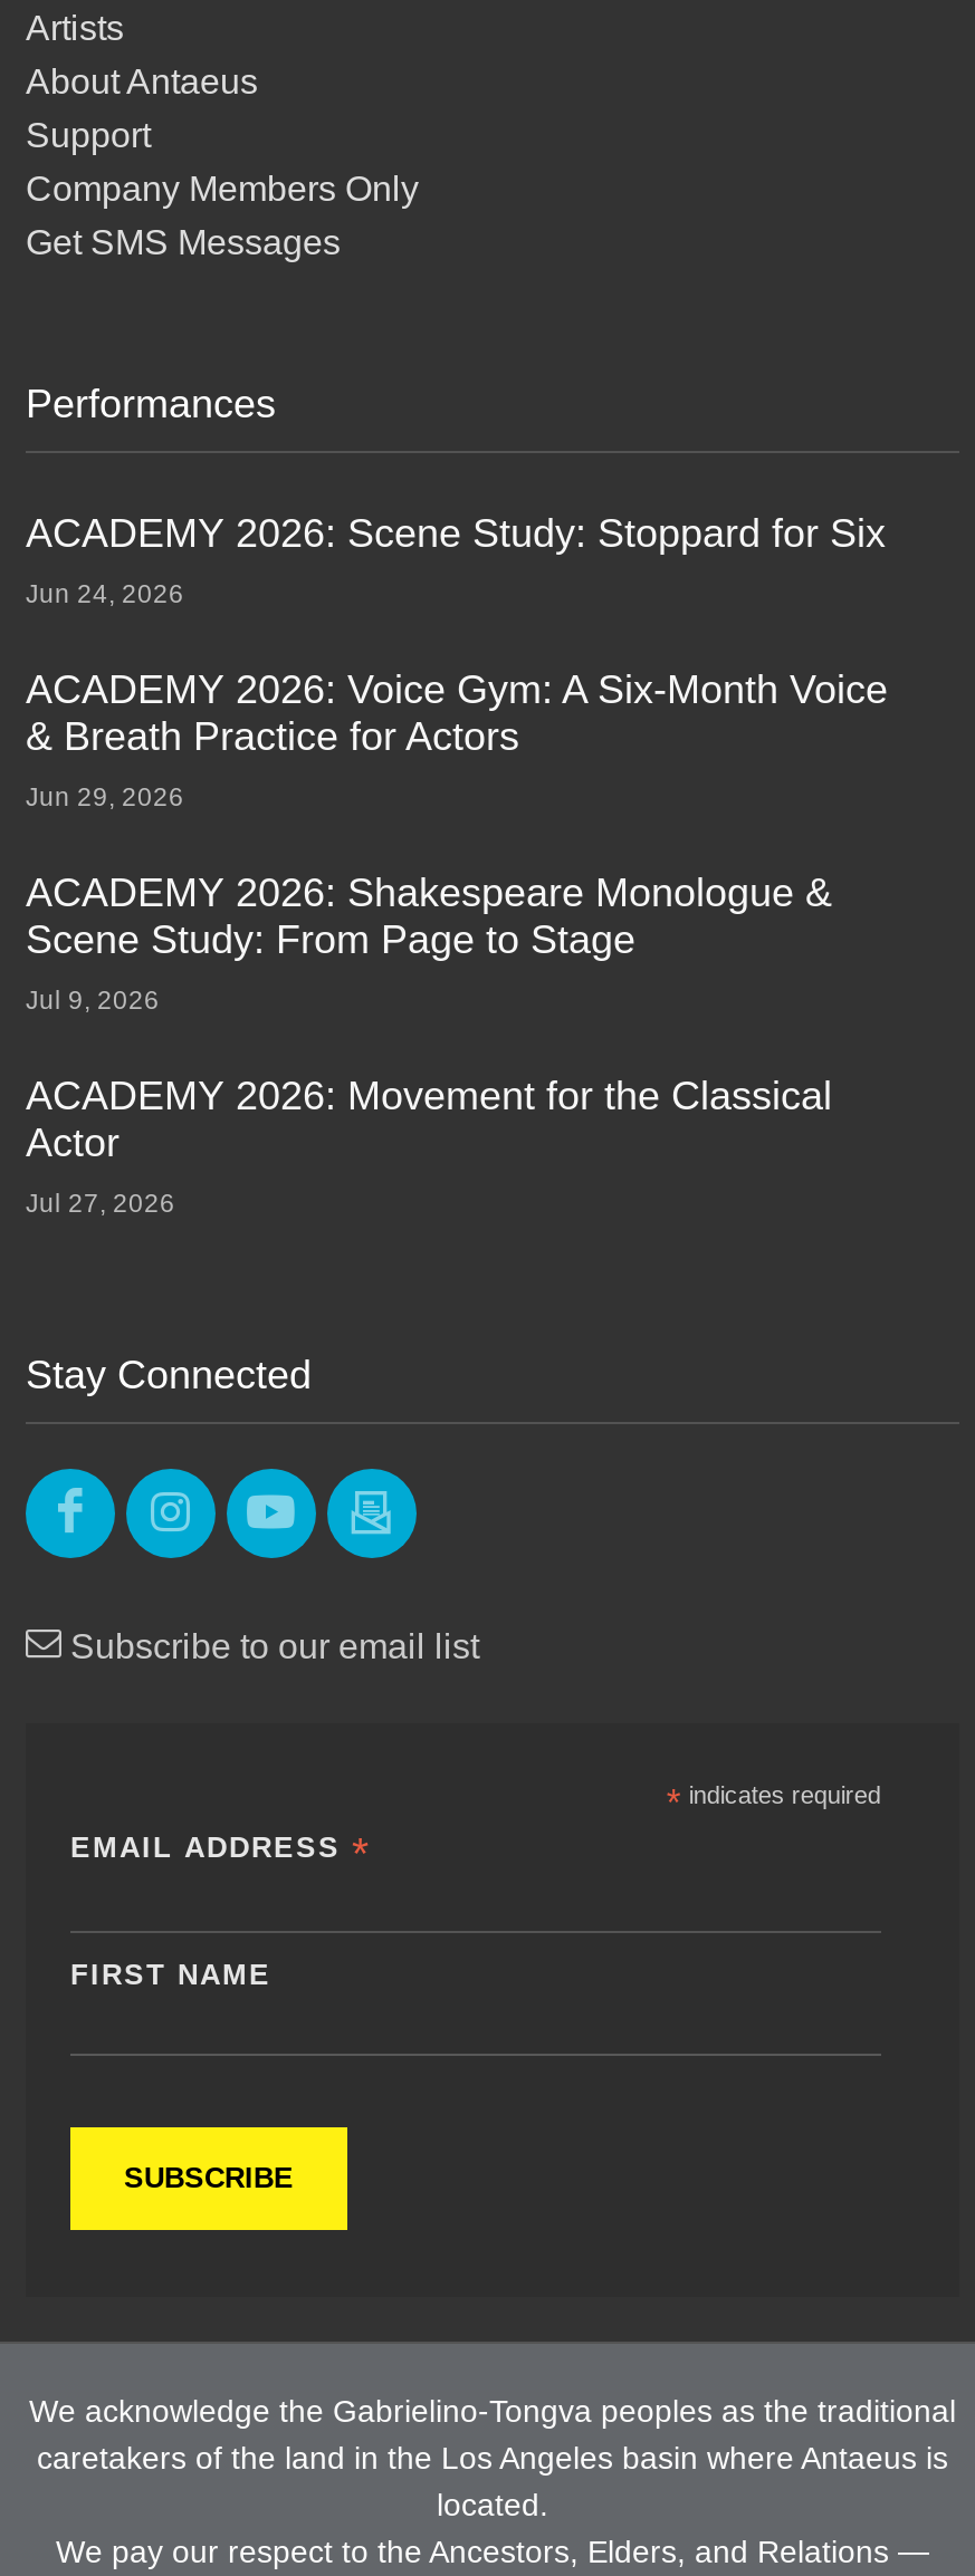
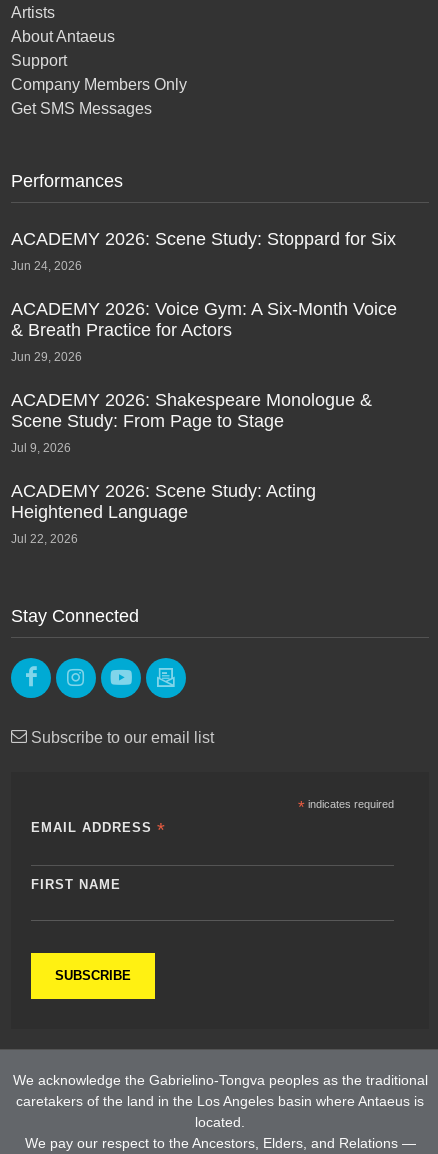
- ACADEMY 2026: Movement for the Classical
- Actor
+ ACADEMY 2026: Scene Study: Acting
+ Heightened Language

- Jul 27, 2026
+ Jul 22, 2026
